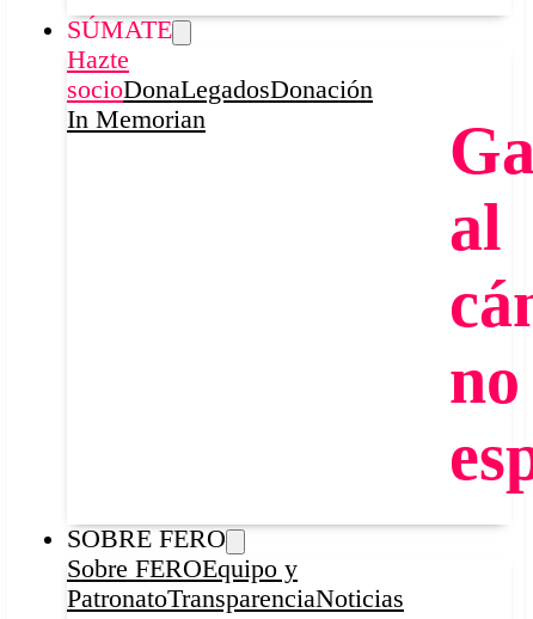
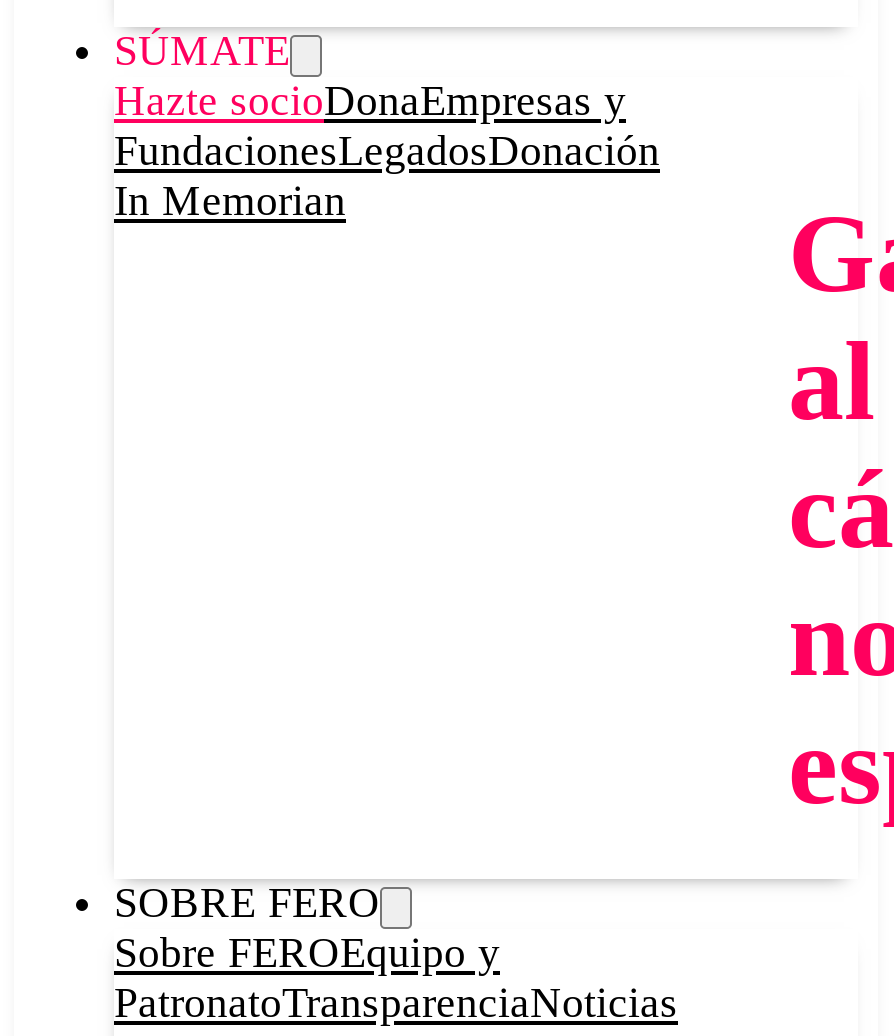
- Hazte
- socioDonaLegadosDonación
+ Hazte socioDonaEmpresas y
+ FundacionesLegadosDonación
